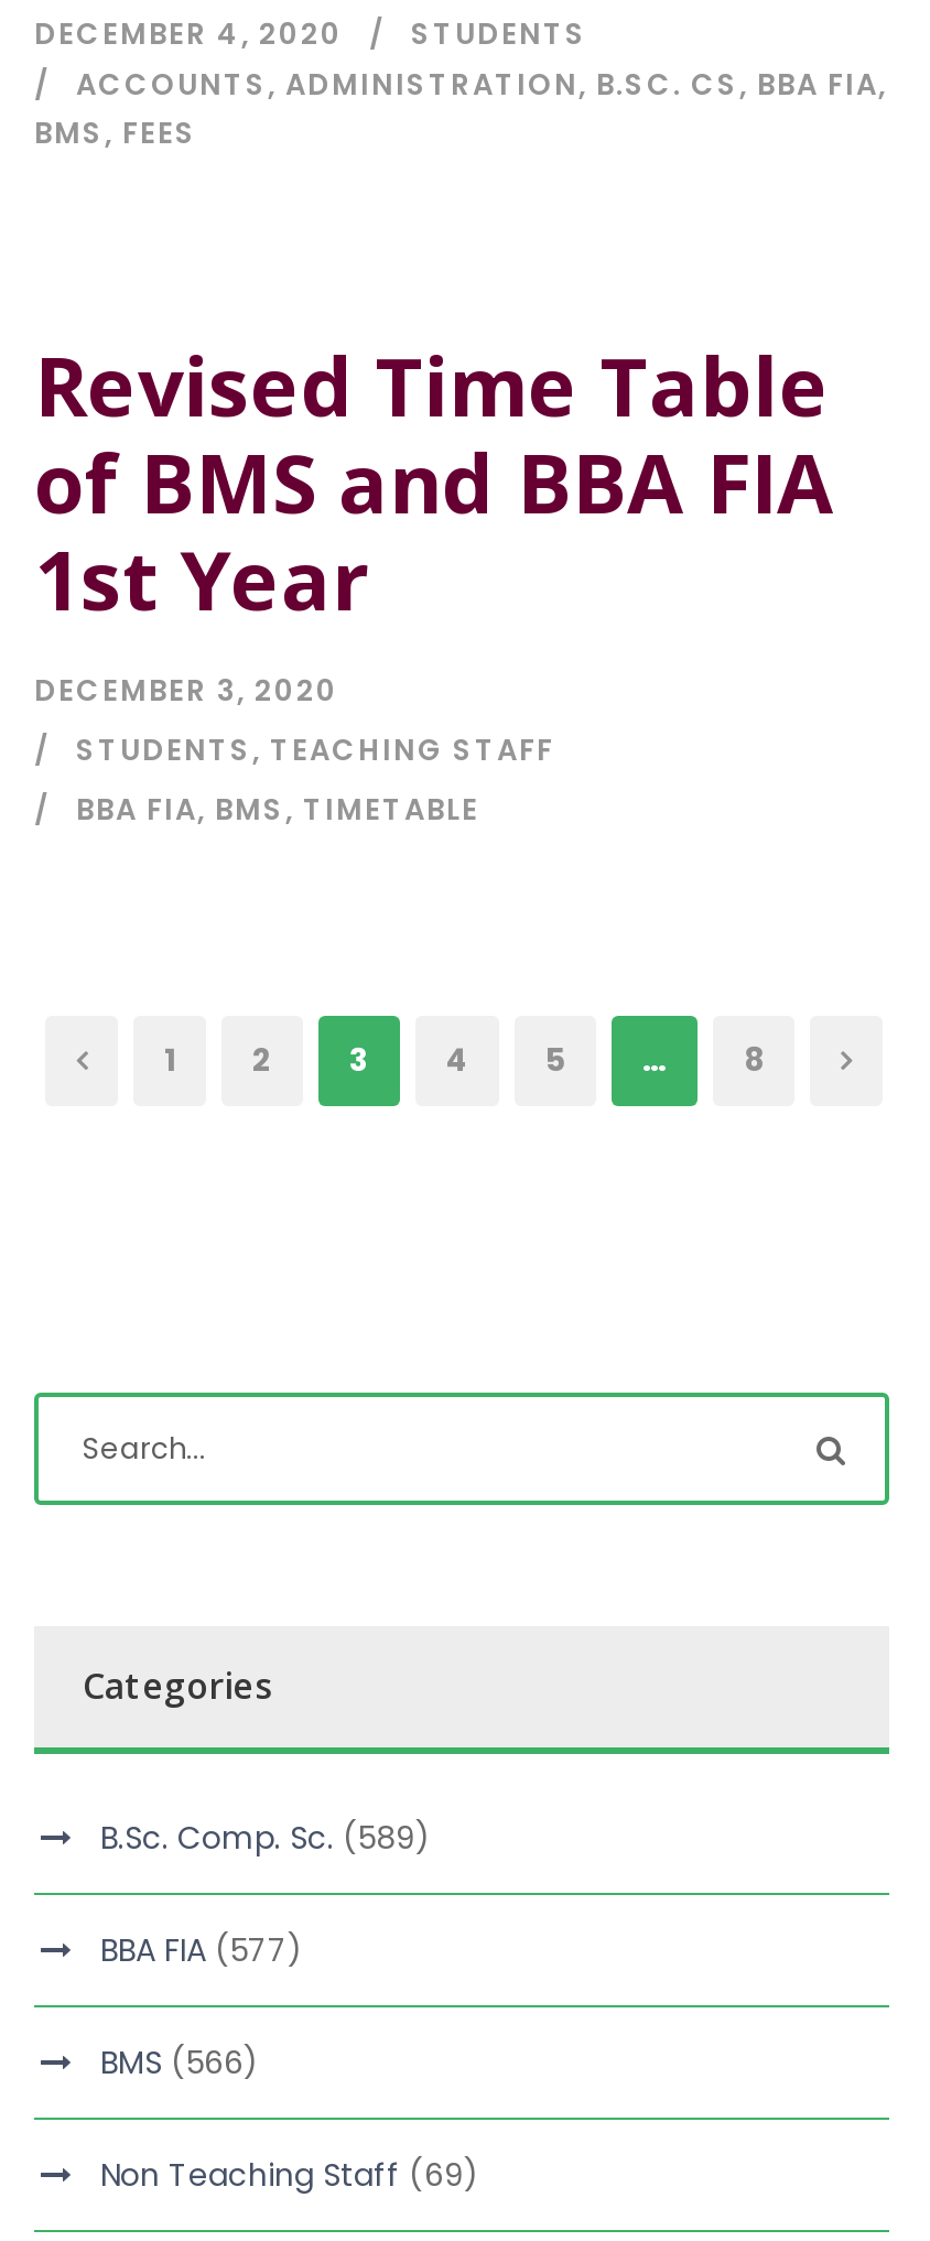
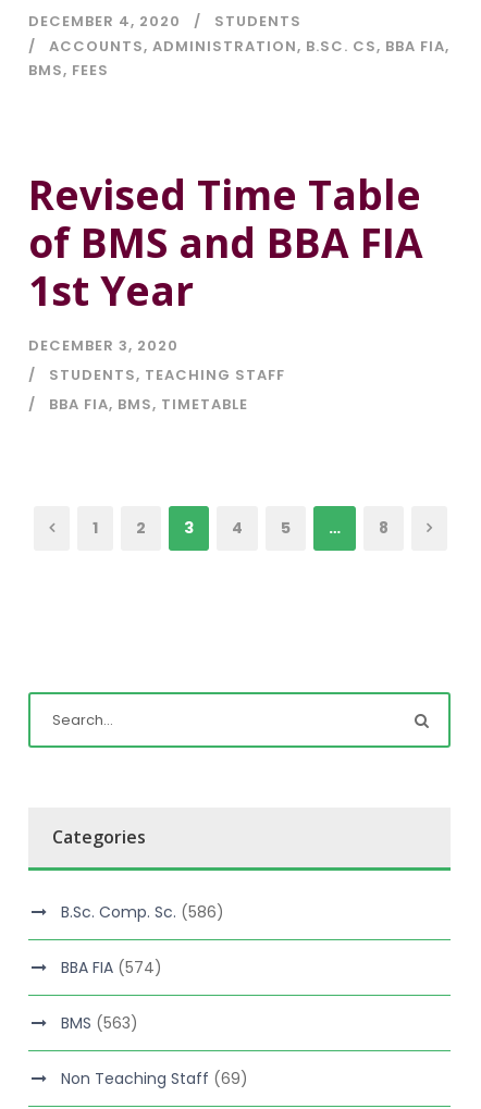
- B.Sc. Comp. Sc. (589)
+ B.Sc. Comp. Sc. (586)

- BBA FIA (577)
+ BBA FIA (574)

- BMS (566)
+ BMS (563)
